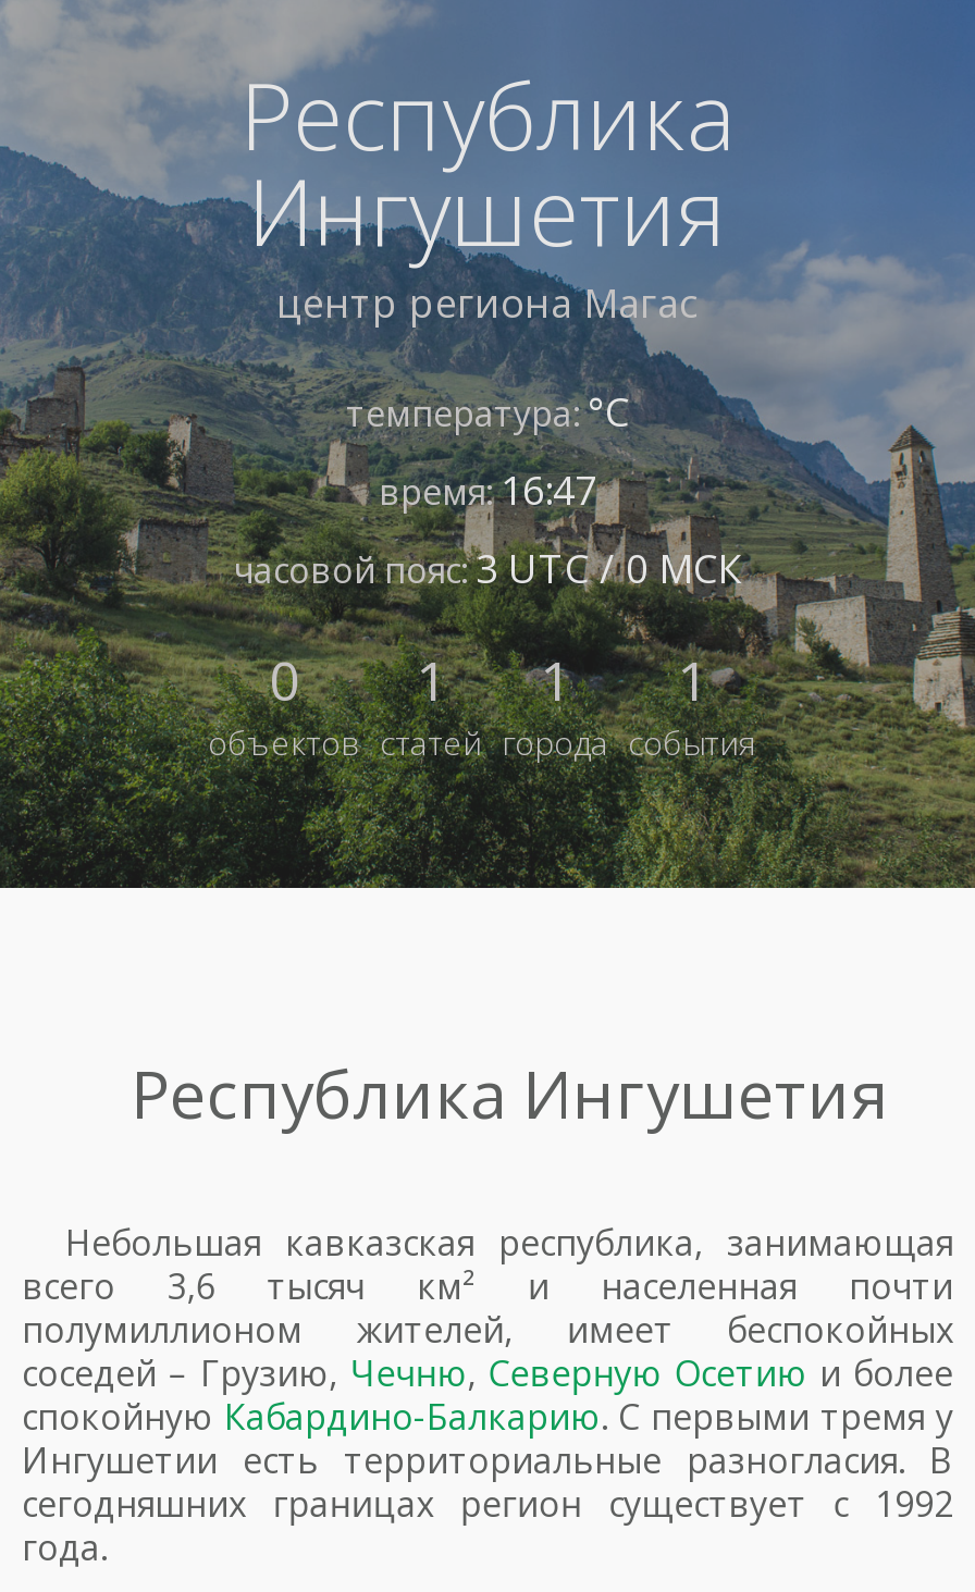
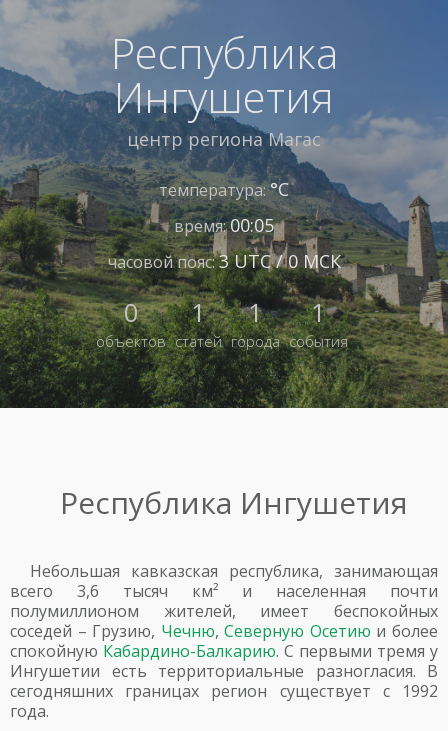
- время: 16:47
+ время: 00:05
